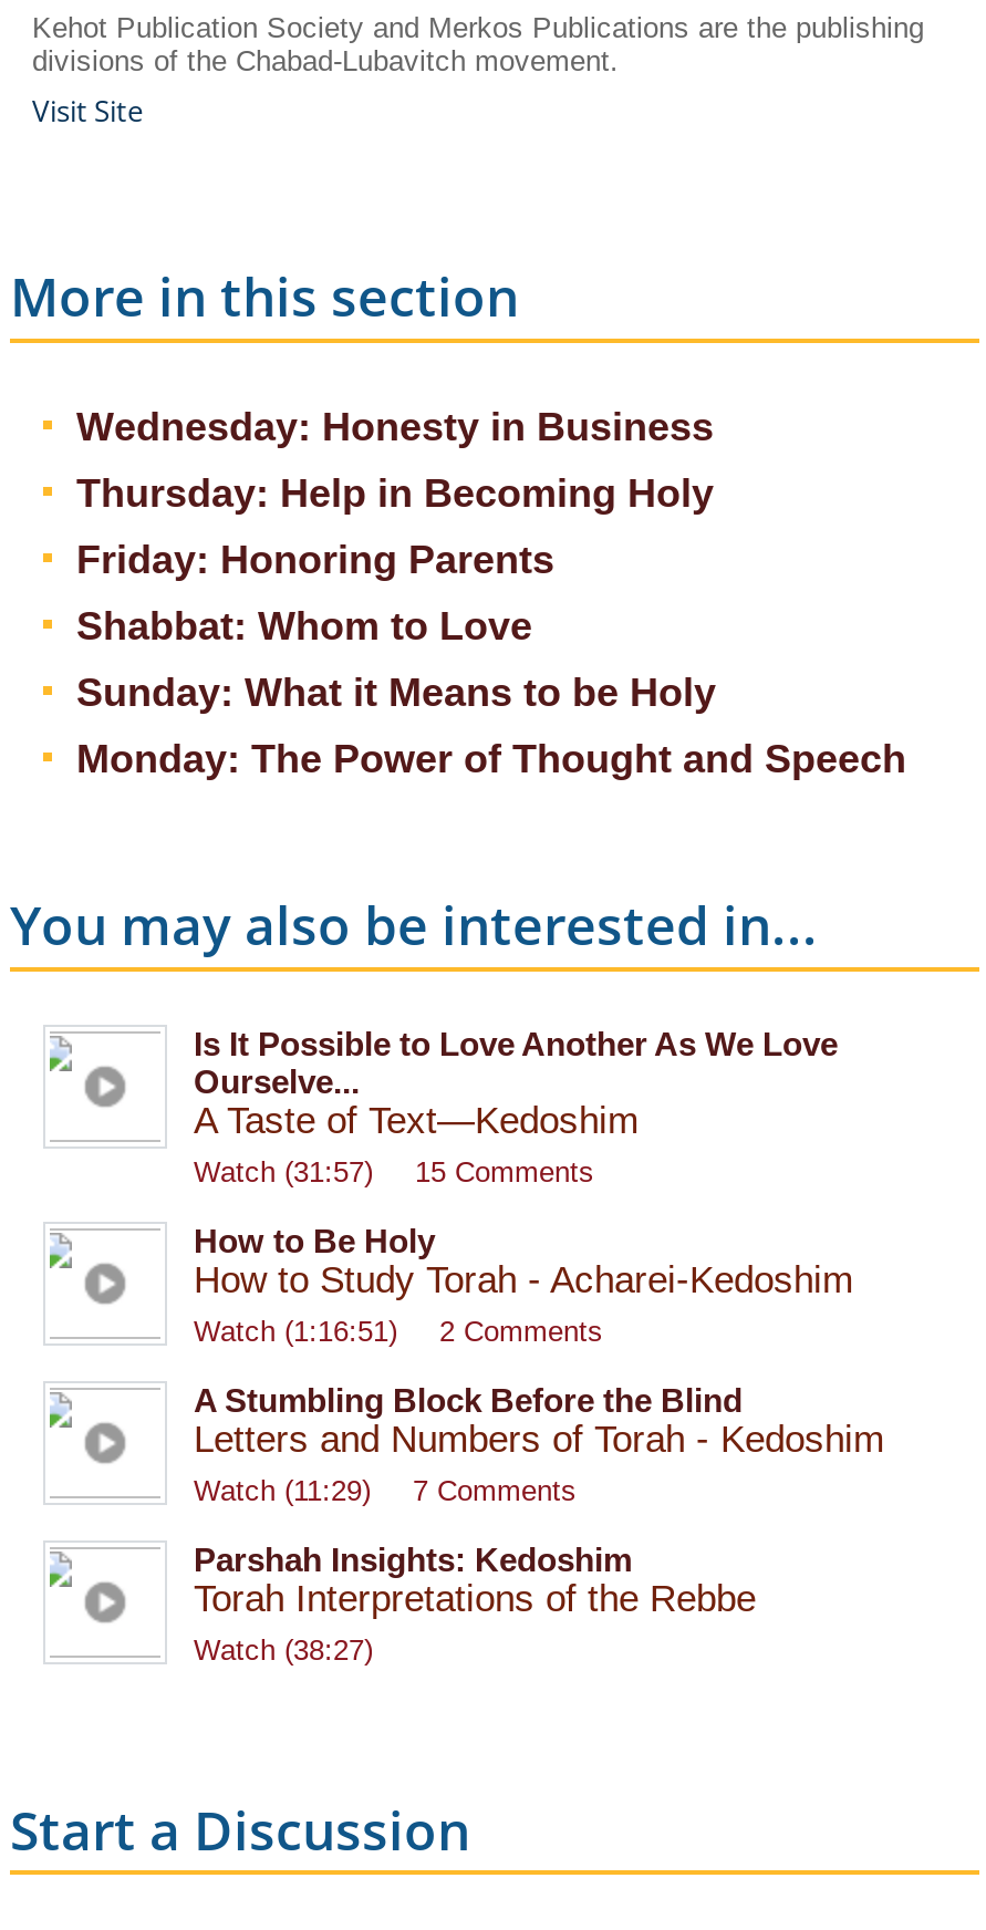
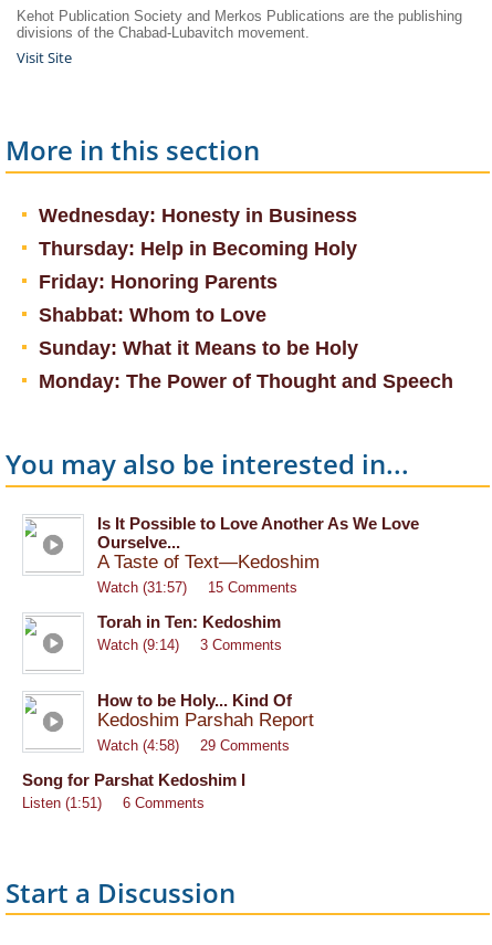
- How to Be Holy
- How to Study Torah - Acharei-Kedoshim
- Watch (1:16:51)
- 2 Comments
+ Torah in Ten: Kedoshim
+ Watch (9:14)
+ 3 Comments

- A Stumbling Block Before the Blind
- Letters and Numbers of Torah - Kedoshim
- Watch (11:29)
- 7 Comments
+ How to be Holy... Kind Of
+ Kedoshim Parshah Report
+ Watch (4:58)
+ 29 Comments

- Parshah Insights: Kedoshim
- Torah Interpretations of the Rebbe
- Watch (38:27)
+ Song for Parshat Kedoshim I
+ Listen (1:51)
+ 6 Comments
